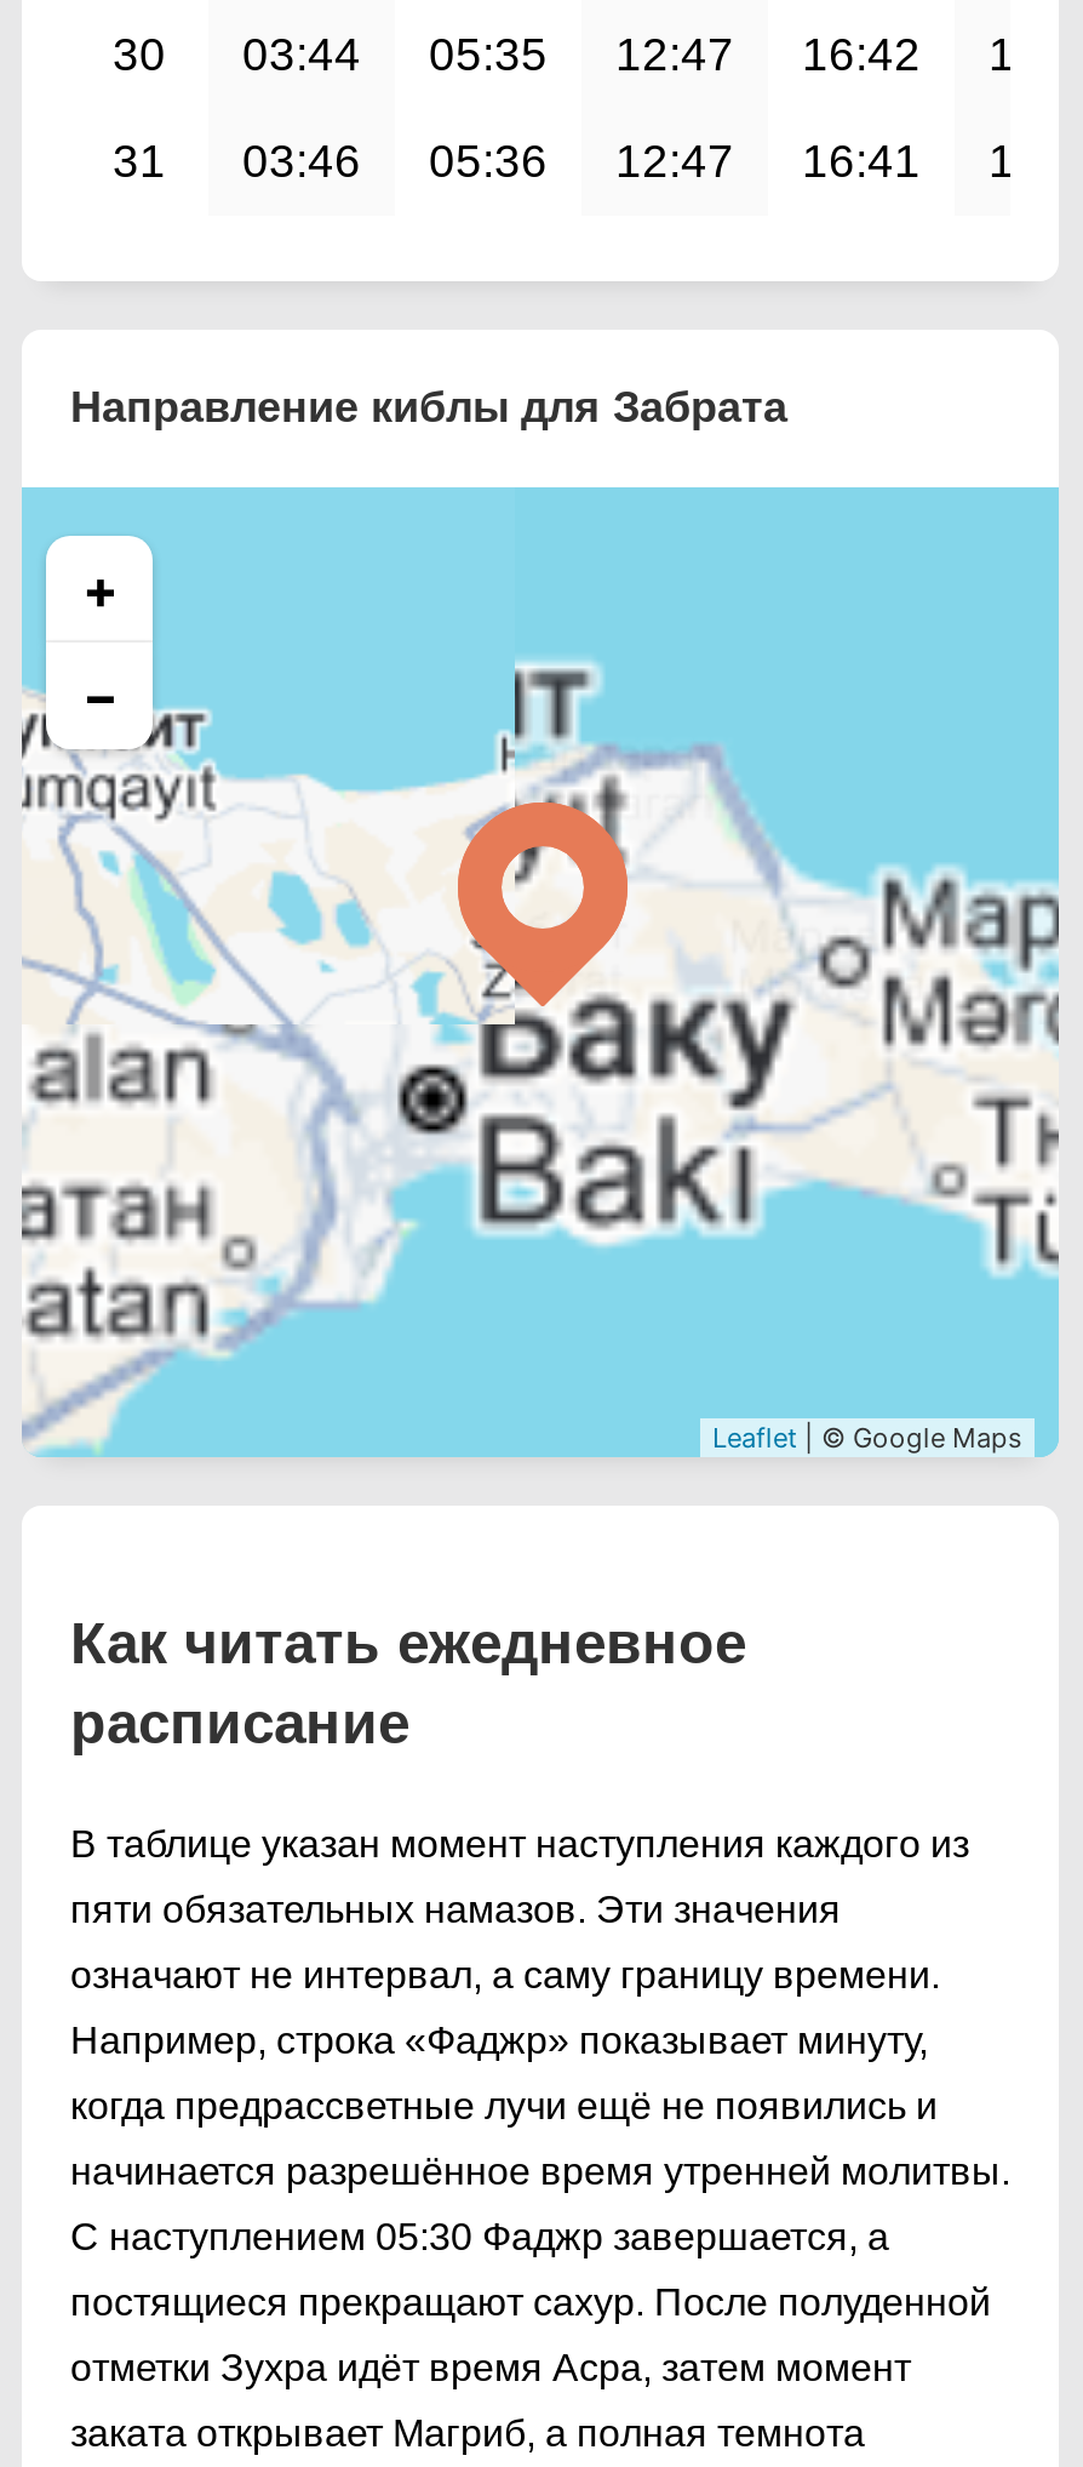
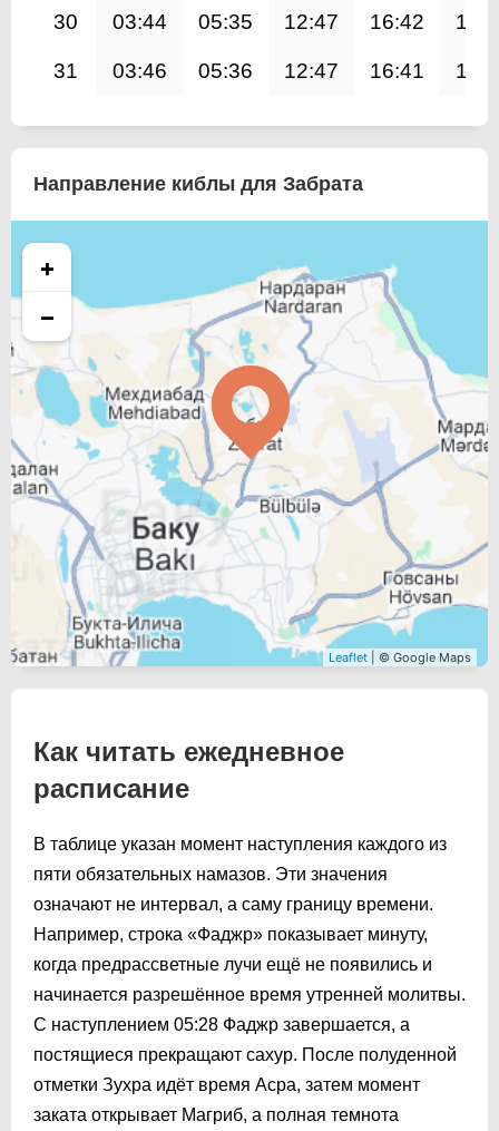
- [image]
+ [image]

- С наступлением 05:30 Фаджр завершается, а
+ С наступлением 05:28 Фаджр завершается, а
